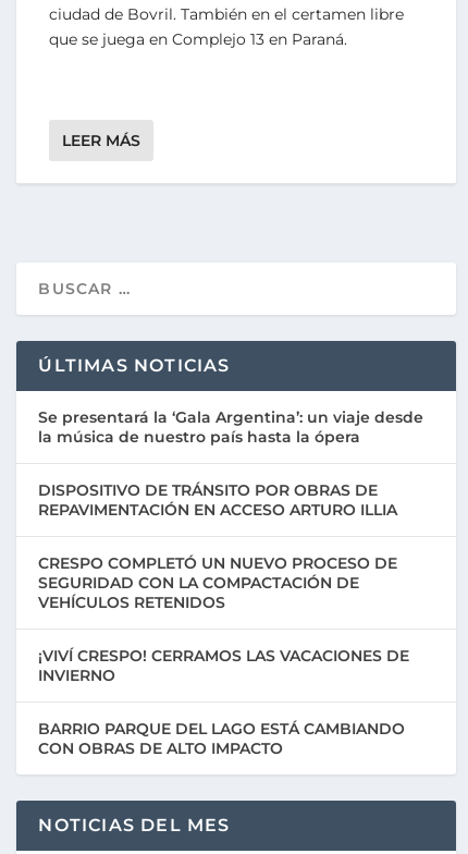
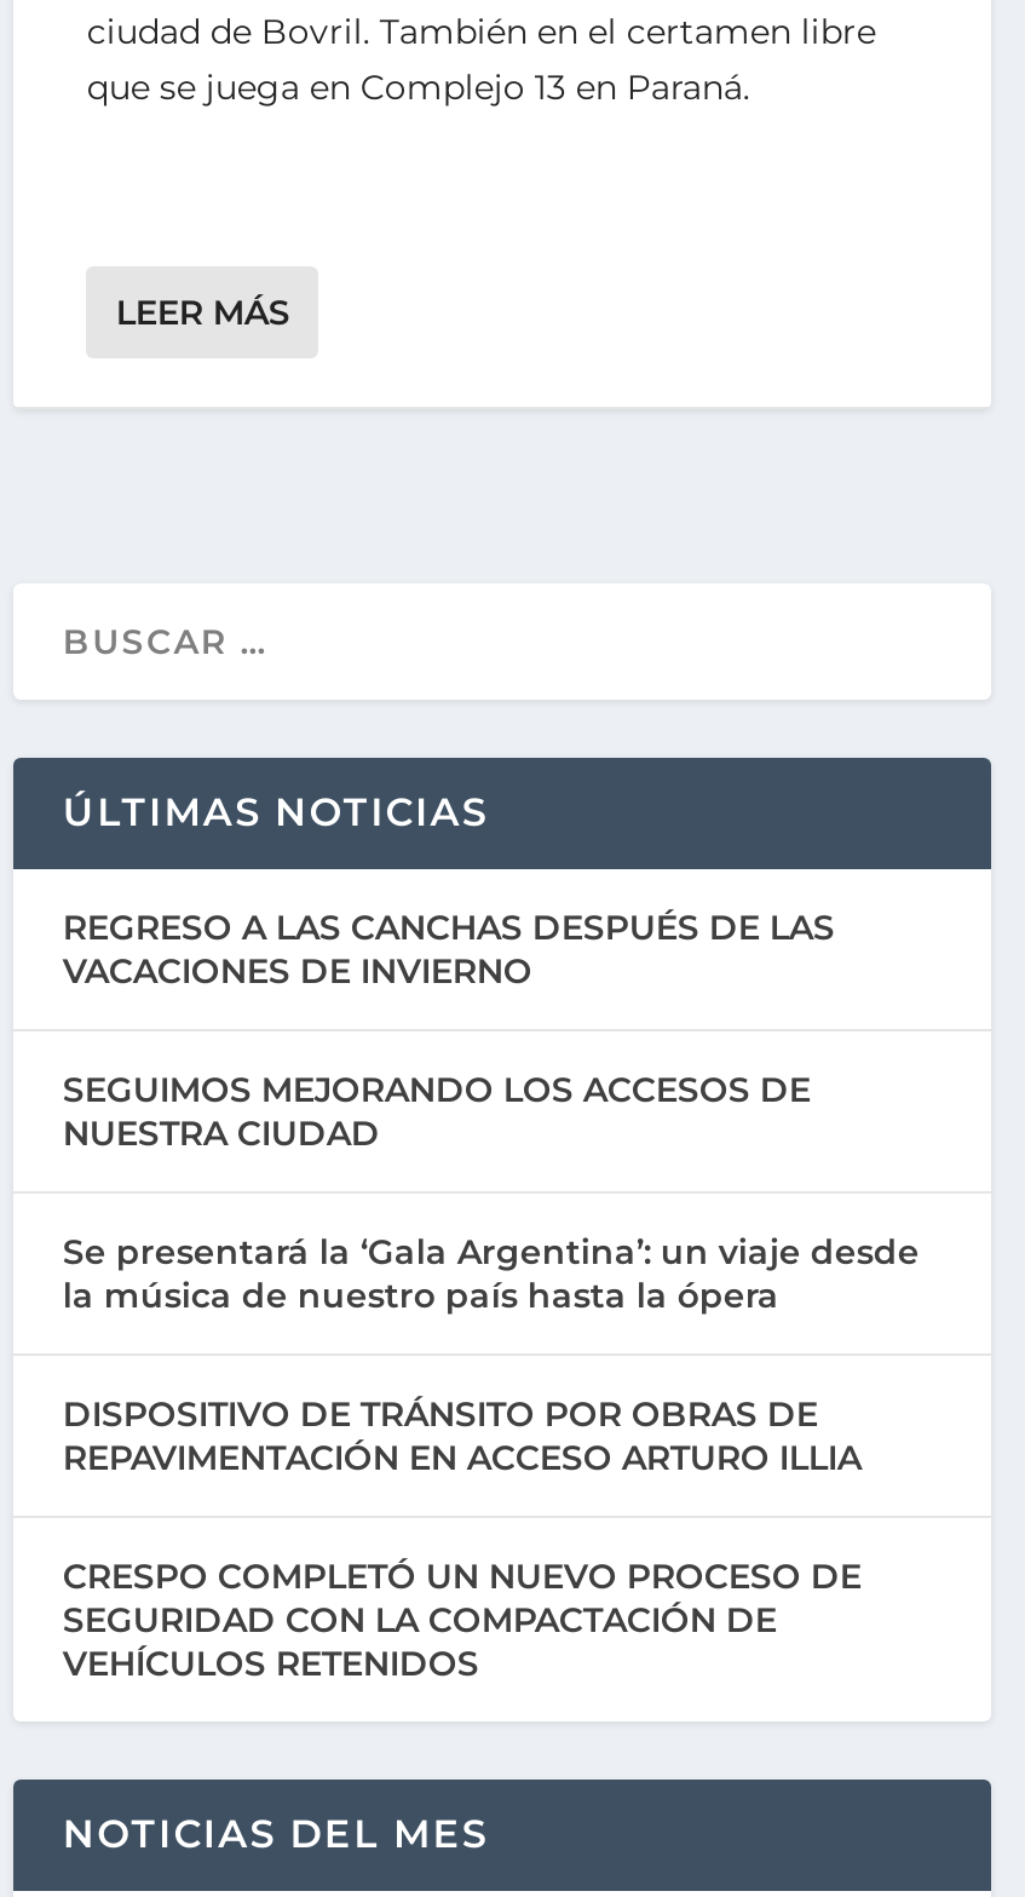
+ REGRESO A LAS CANCHAS DESPUÉS DE LAS
+ VACACIONES DE INVIERNO
+ SEGUIMOS MEJORANDO LOS ACCESOS DE
+ NUESTRA CIUDAD

moved down: Se presentará la ‘Gala Argentina’: un viaje desde | la música de nuestro país hasta la ópera | DISPOSITIVO DE TRÁNSITO POR OBRAS DE | REPAVIMENTACIÓN EN ACCESO ARTURO ILLIA | CRESPO COMPLETÓ UN NUEVO PROCESO DE | SEGURIDAD CON LA COMPACTACIÓN DE | VEHÍCULOS RETENIDOS

- ¡VIVÍ CRESPO! CERRAMOS LAS VACACIONES DE
- INVIERNO
- BARRIO PARQUE DEL LAGO ESTÁ CAMBIANDO
- CON OBRAS DE ALTO IMPACTO
